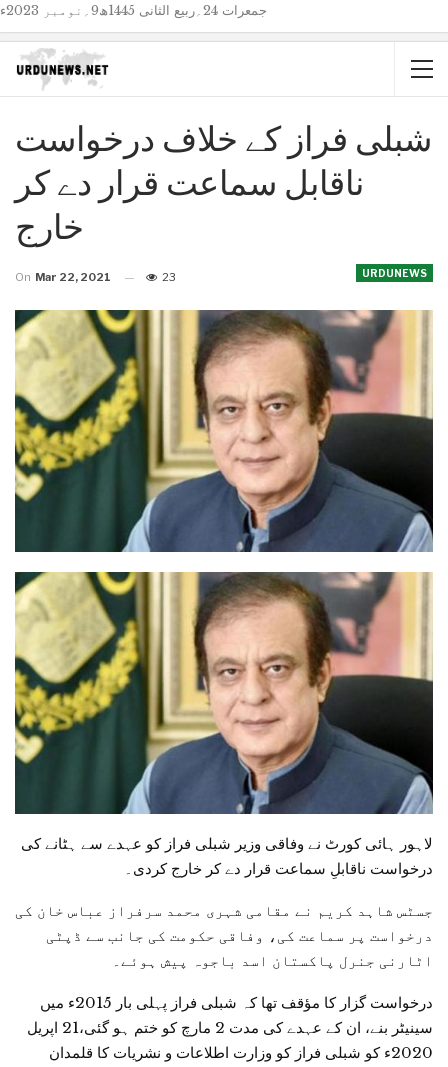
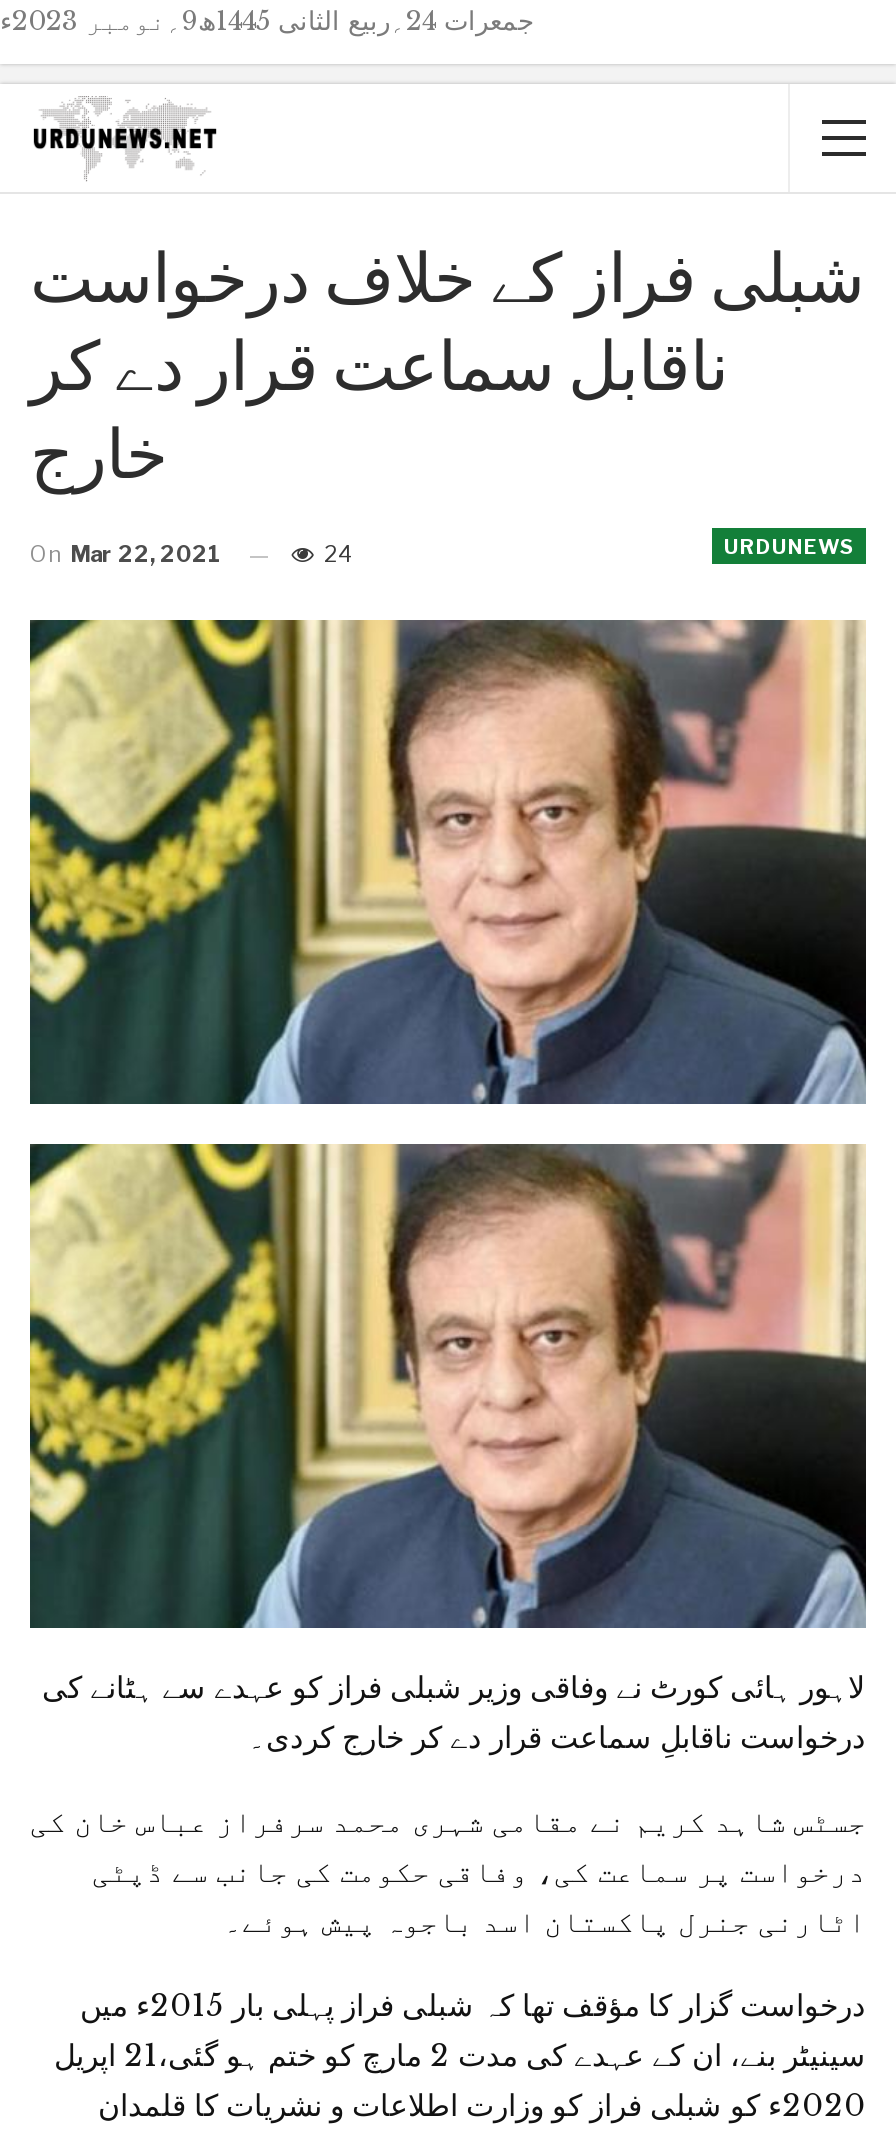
- 23
+ 24
